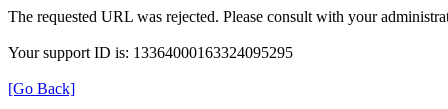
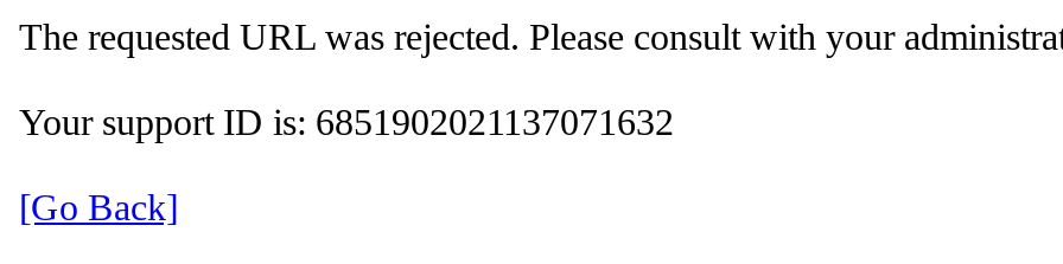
- Your support ID is: 13364000163324095295
+ Your support ID is: 6851902021137071632
